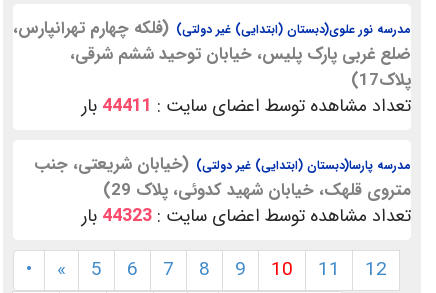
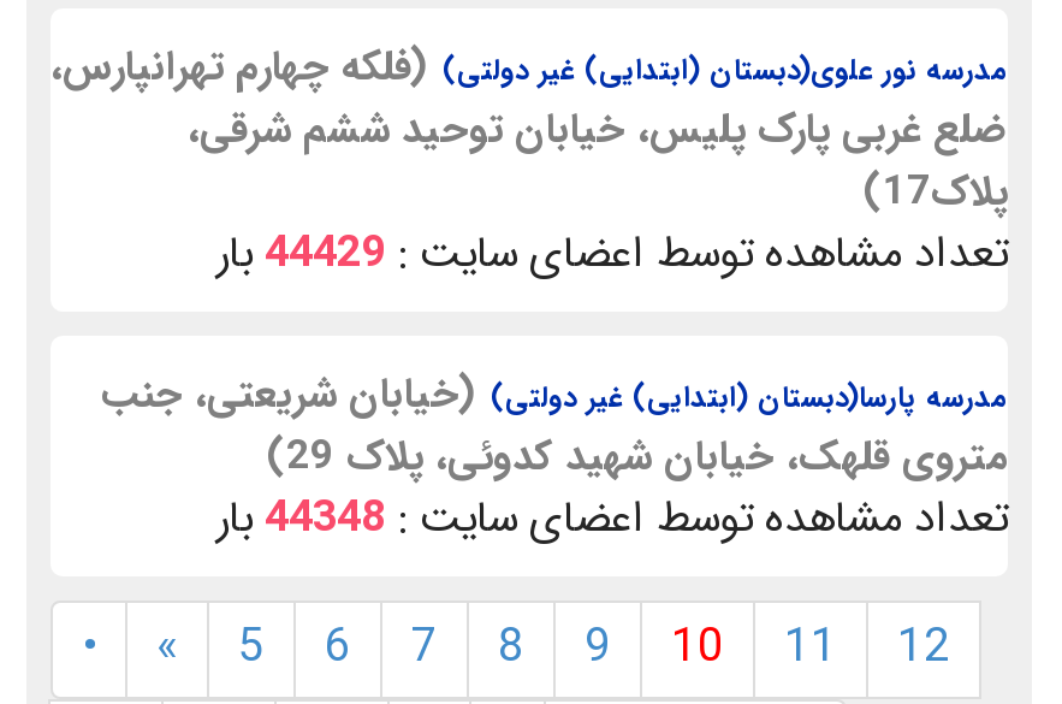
- تعداد مشاهده توسط اعضای سایت : 44411 بار
+ تعداد مشاهده توسط اعضای سایت : 44429 بار

- تعداد مشاهده توسط اعضای سایت : 44323 بار
+ تعداد مشاهده توسط اعضای سایت : 44348 بار
